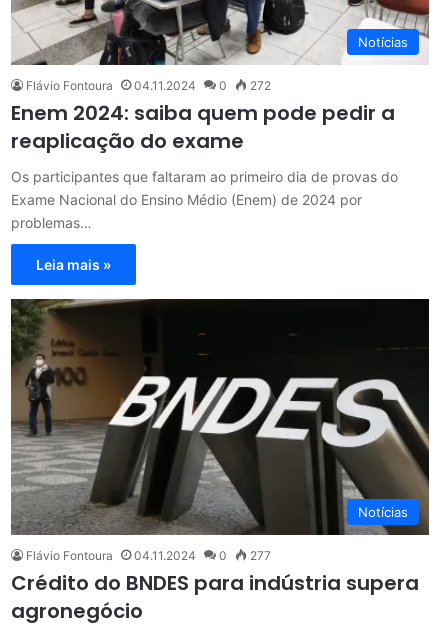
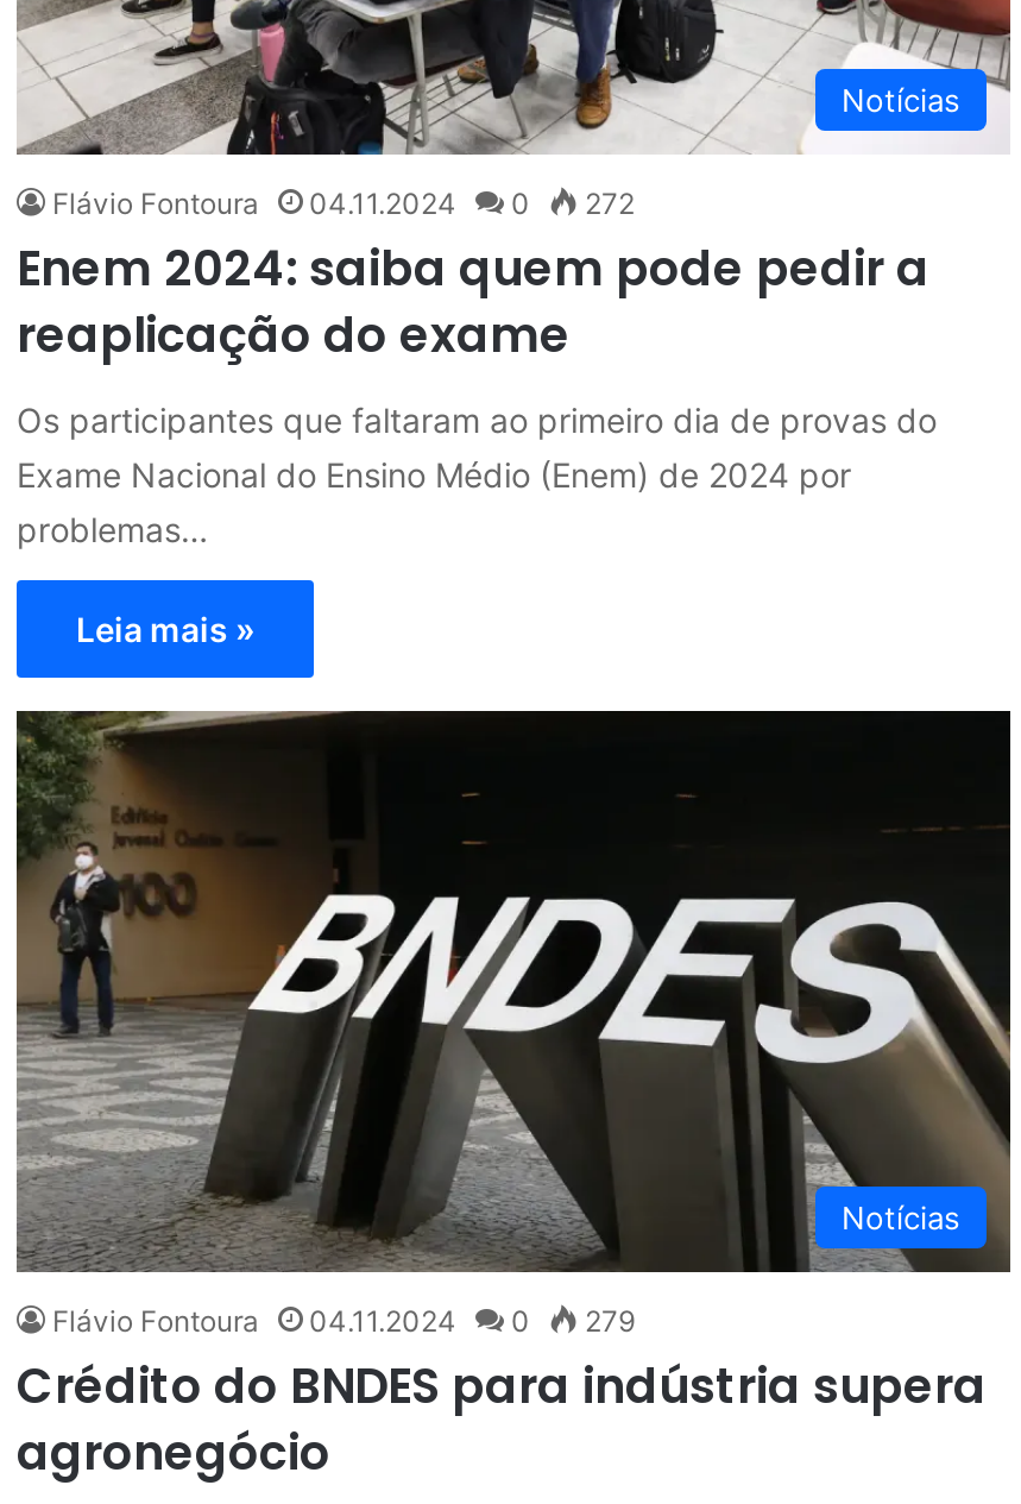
- Flávio Fontoura 04.11.2024 0 277
+ Flávio Fontoura 04.11.2024 0 279
